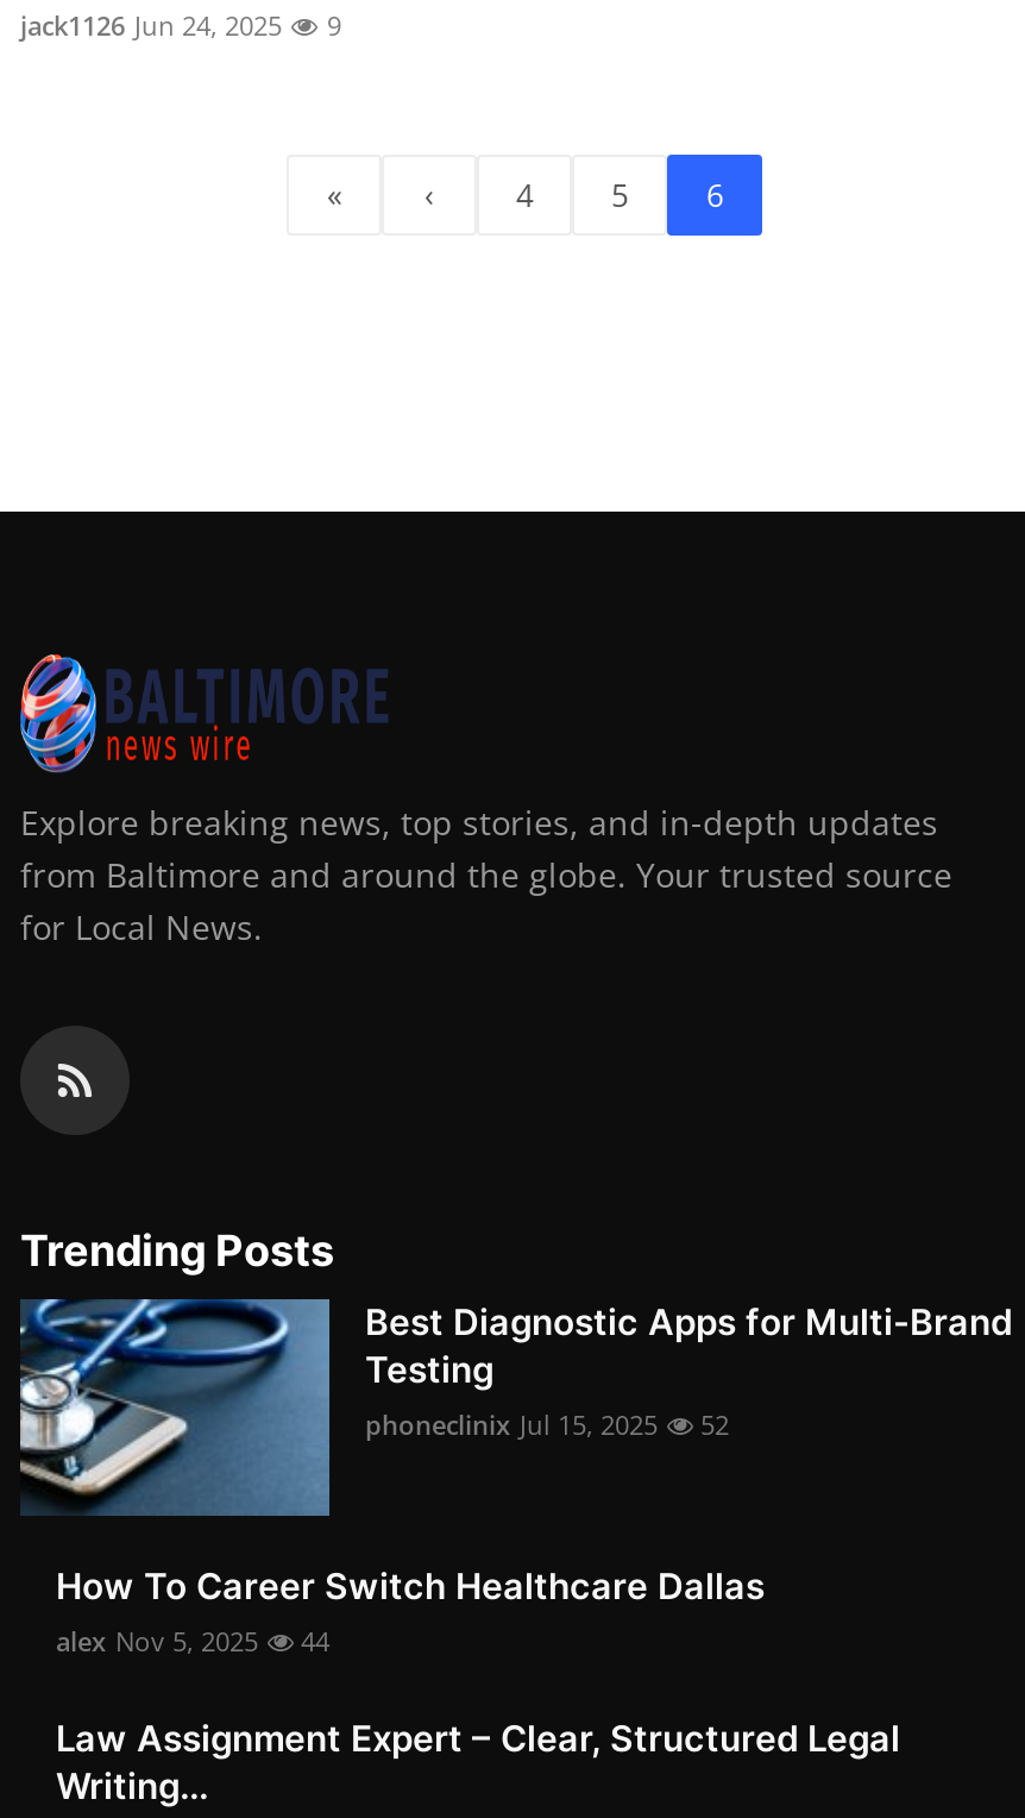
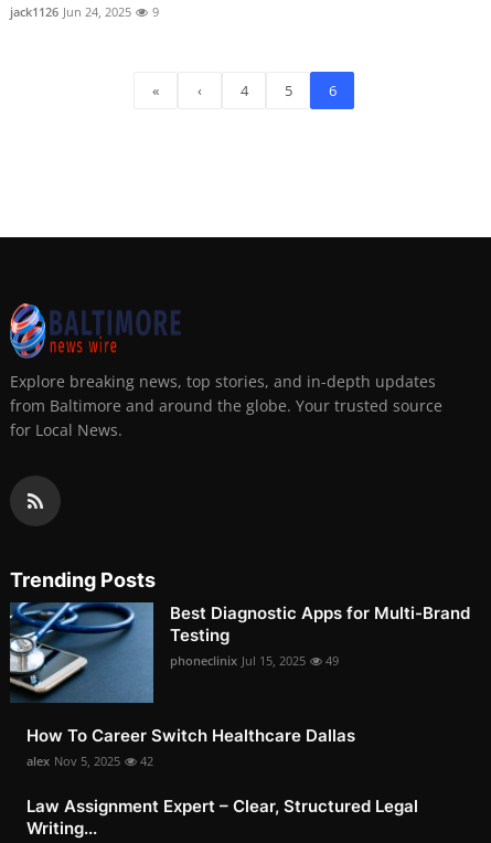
- phoneclinix Jul 15, 2025 52
+ phoneclinix Jul 15, 2025 49

- alex Nov 5, 2025 44
+ alex Nov 5, 2025 42
